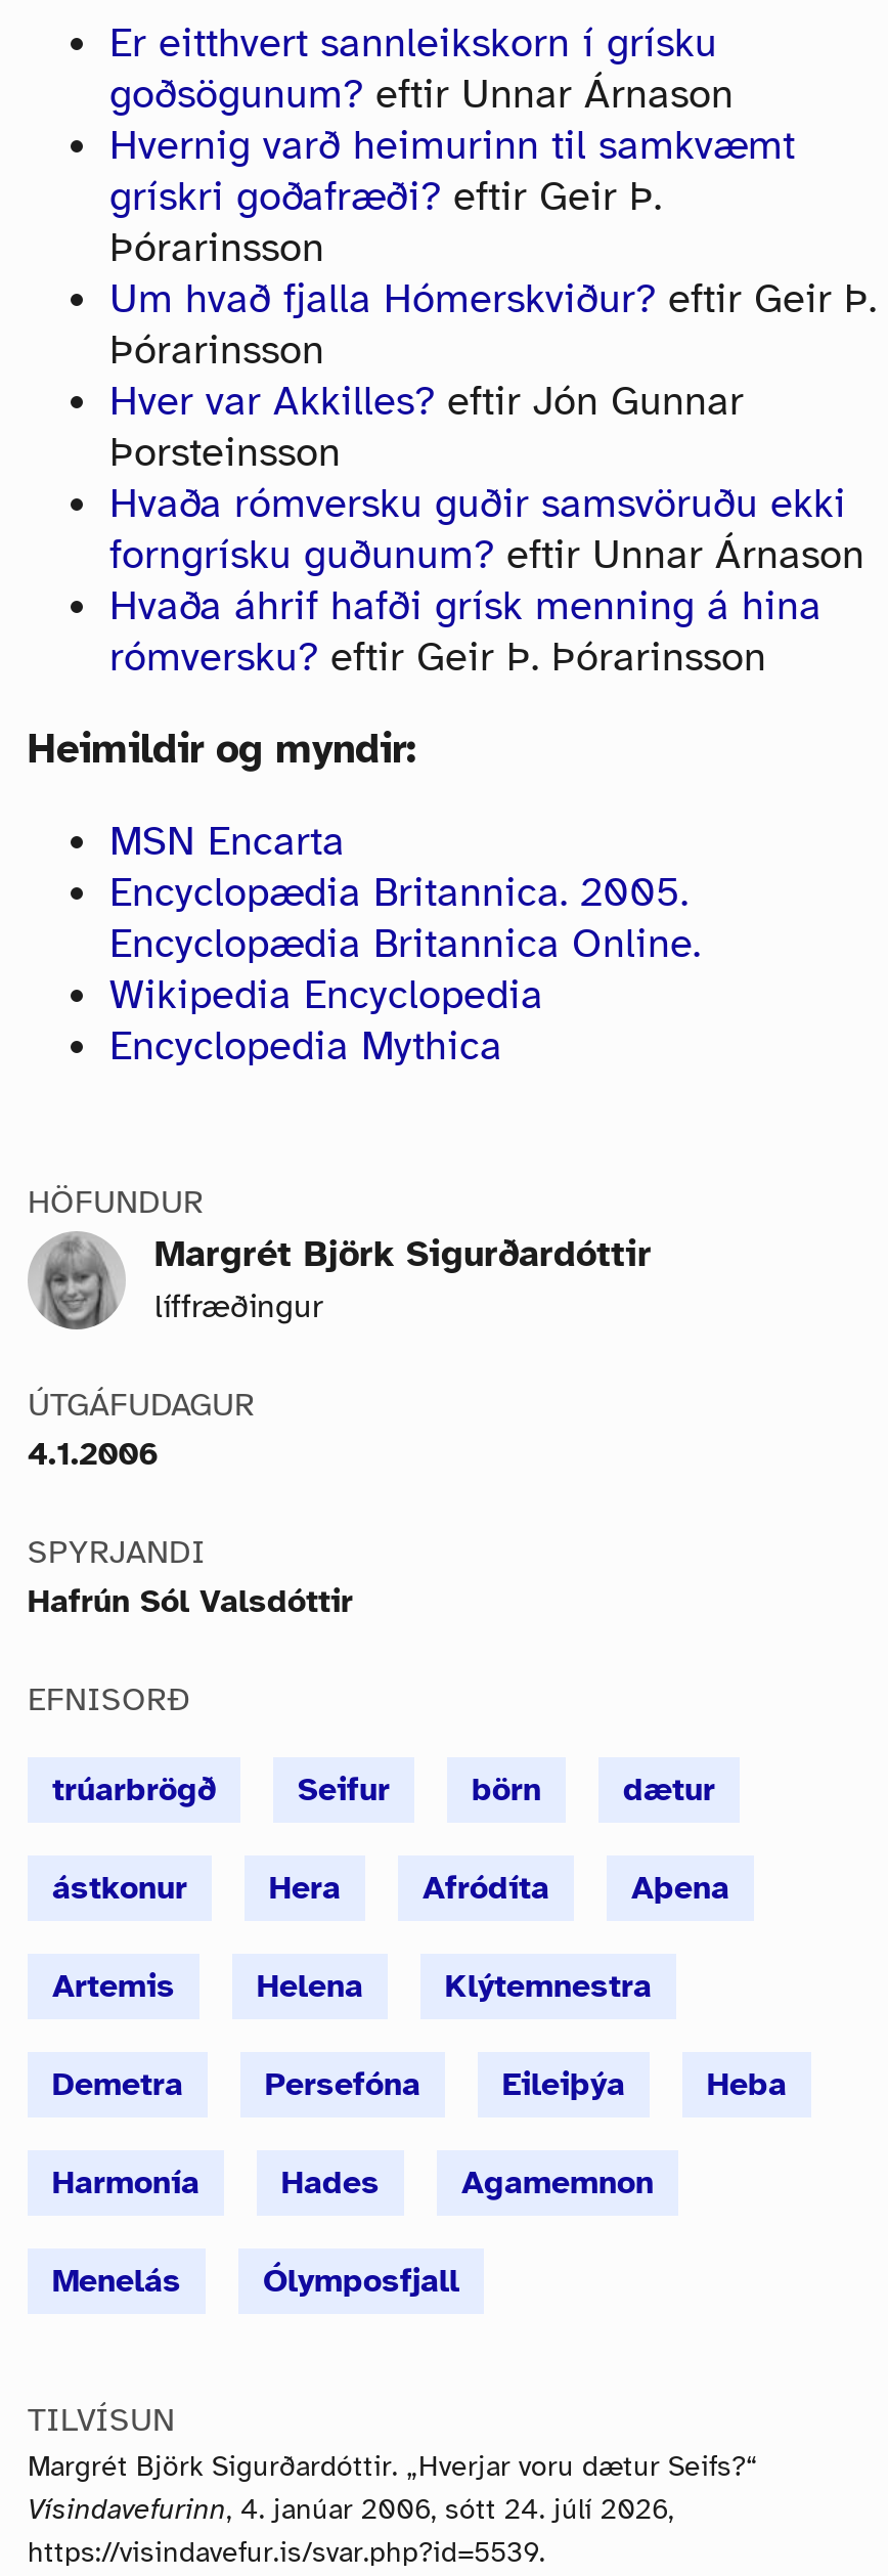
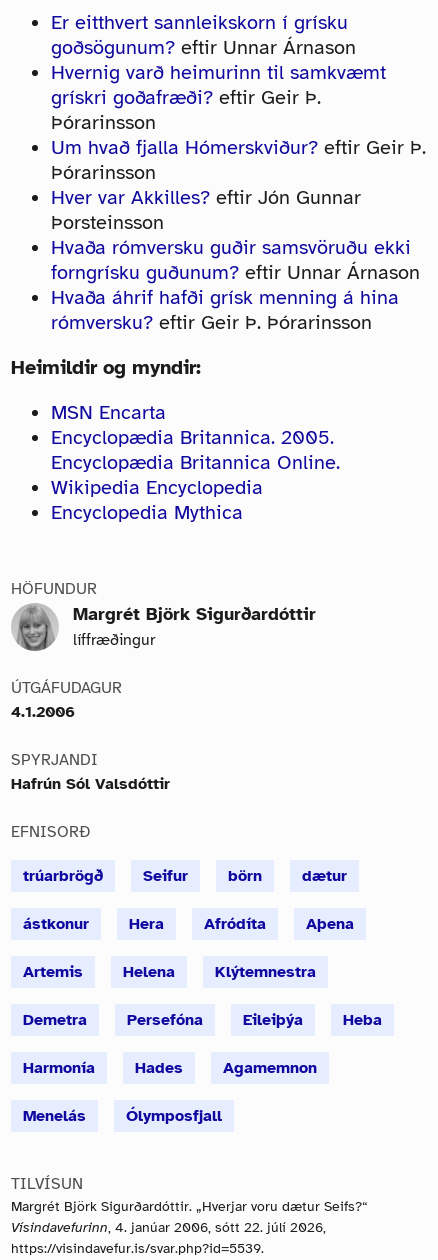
- Vísindavefurinn, 4. janúar 2006, sótt 24. júlí 2026,
+ Vísindavefurinn, 4. janúar 2006, sótt 22. júlí 2026,
